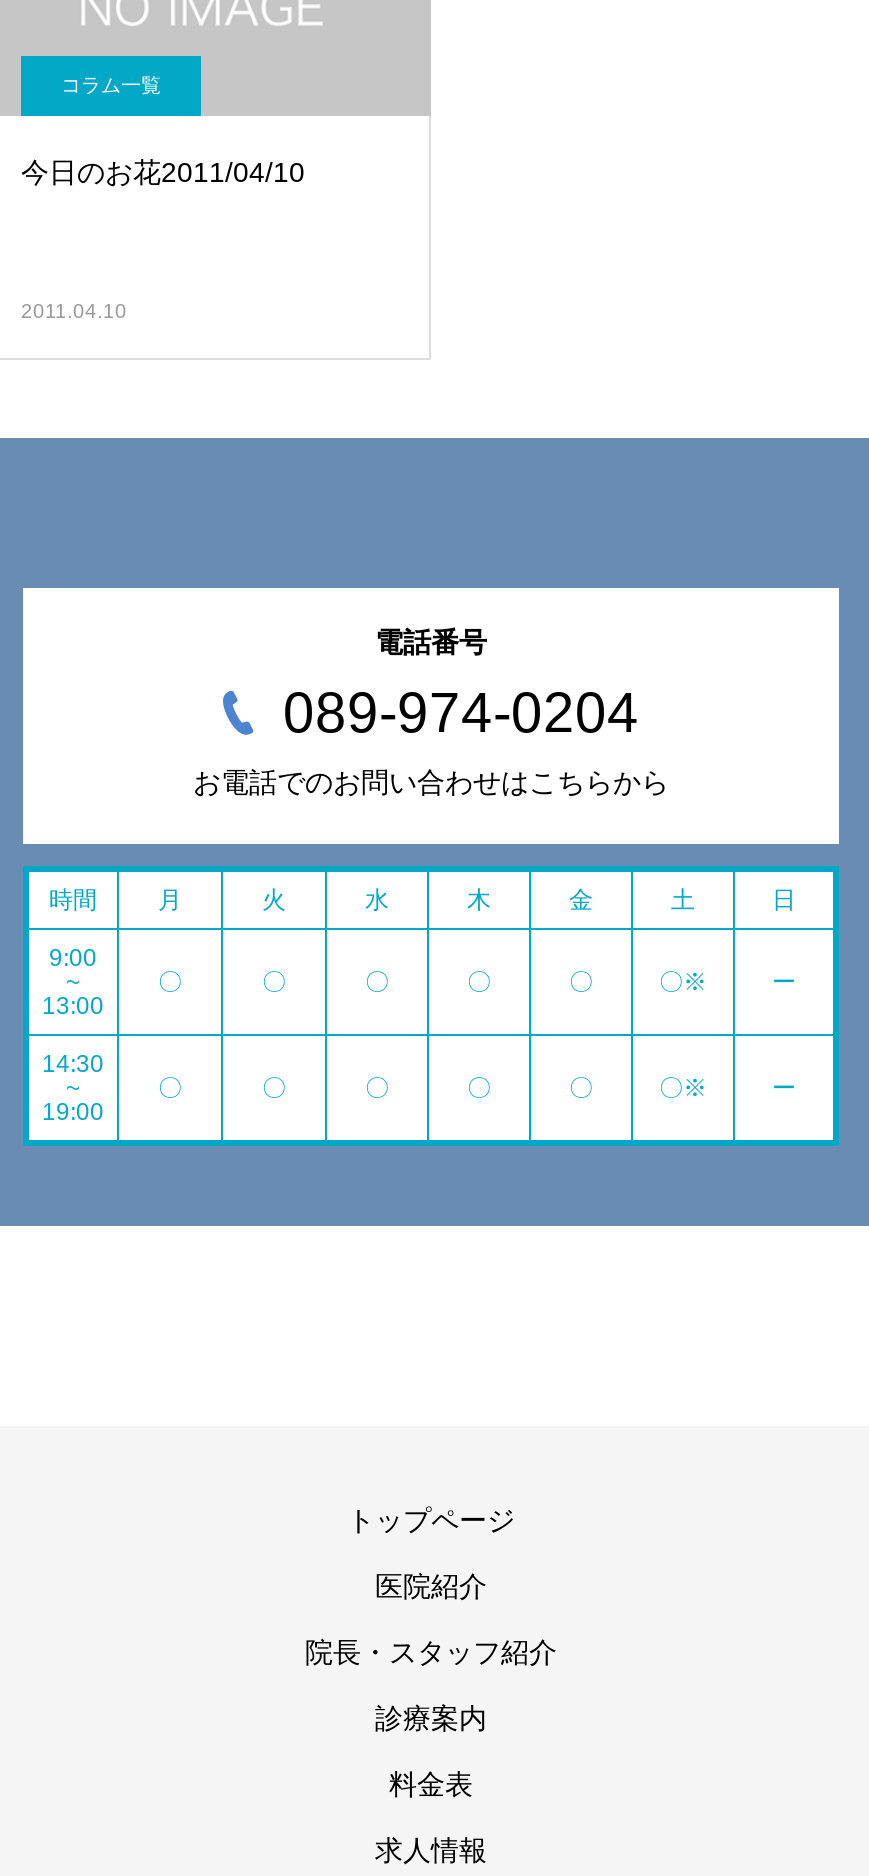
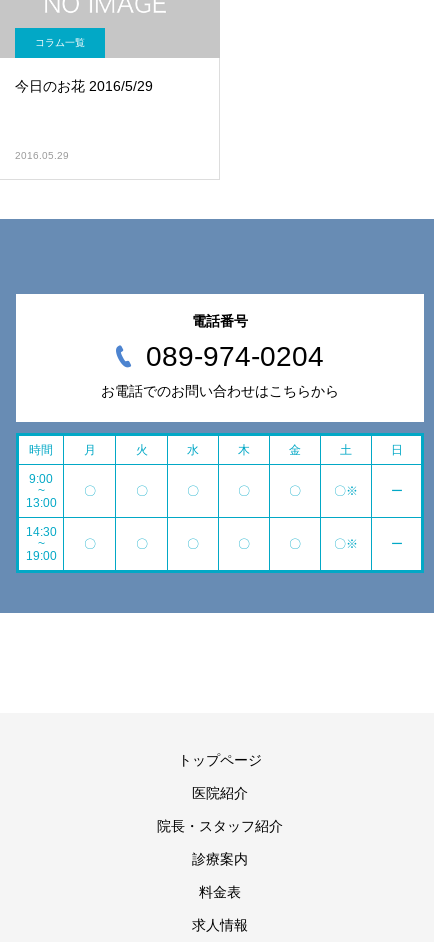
- 今日のお花2011/04/10
+ 今日のお花 2016/5/29

- 2011.04.10
+ 2016.05.29
